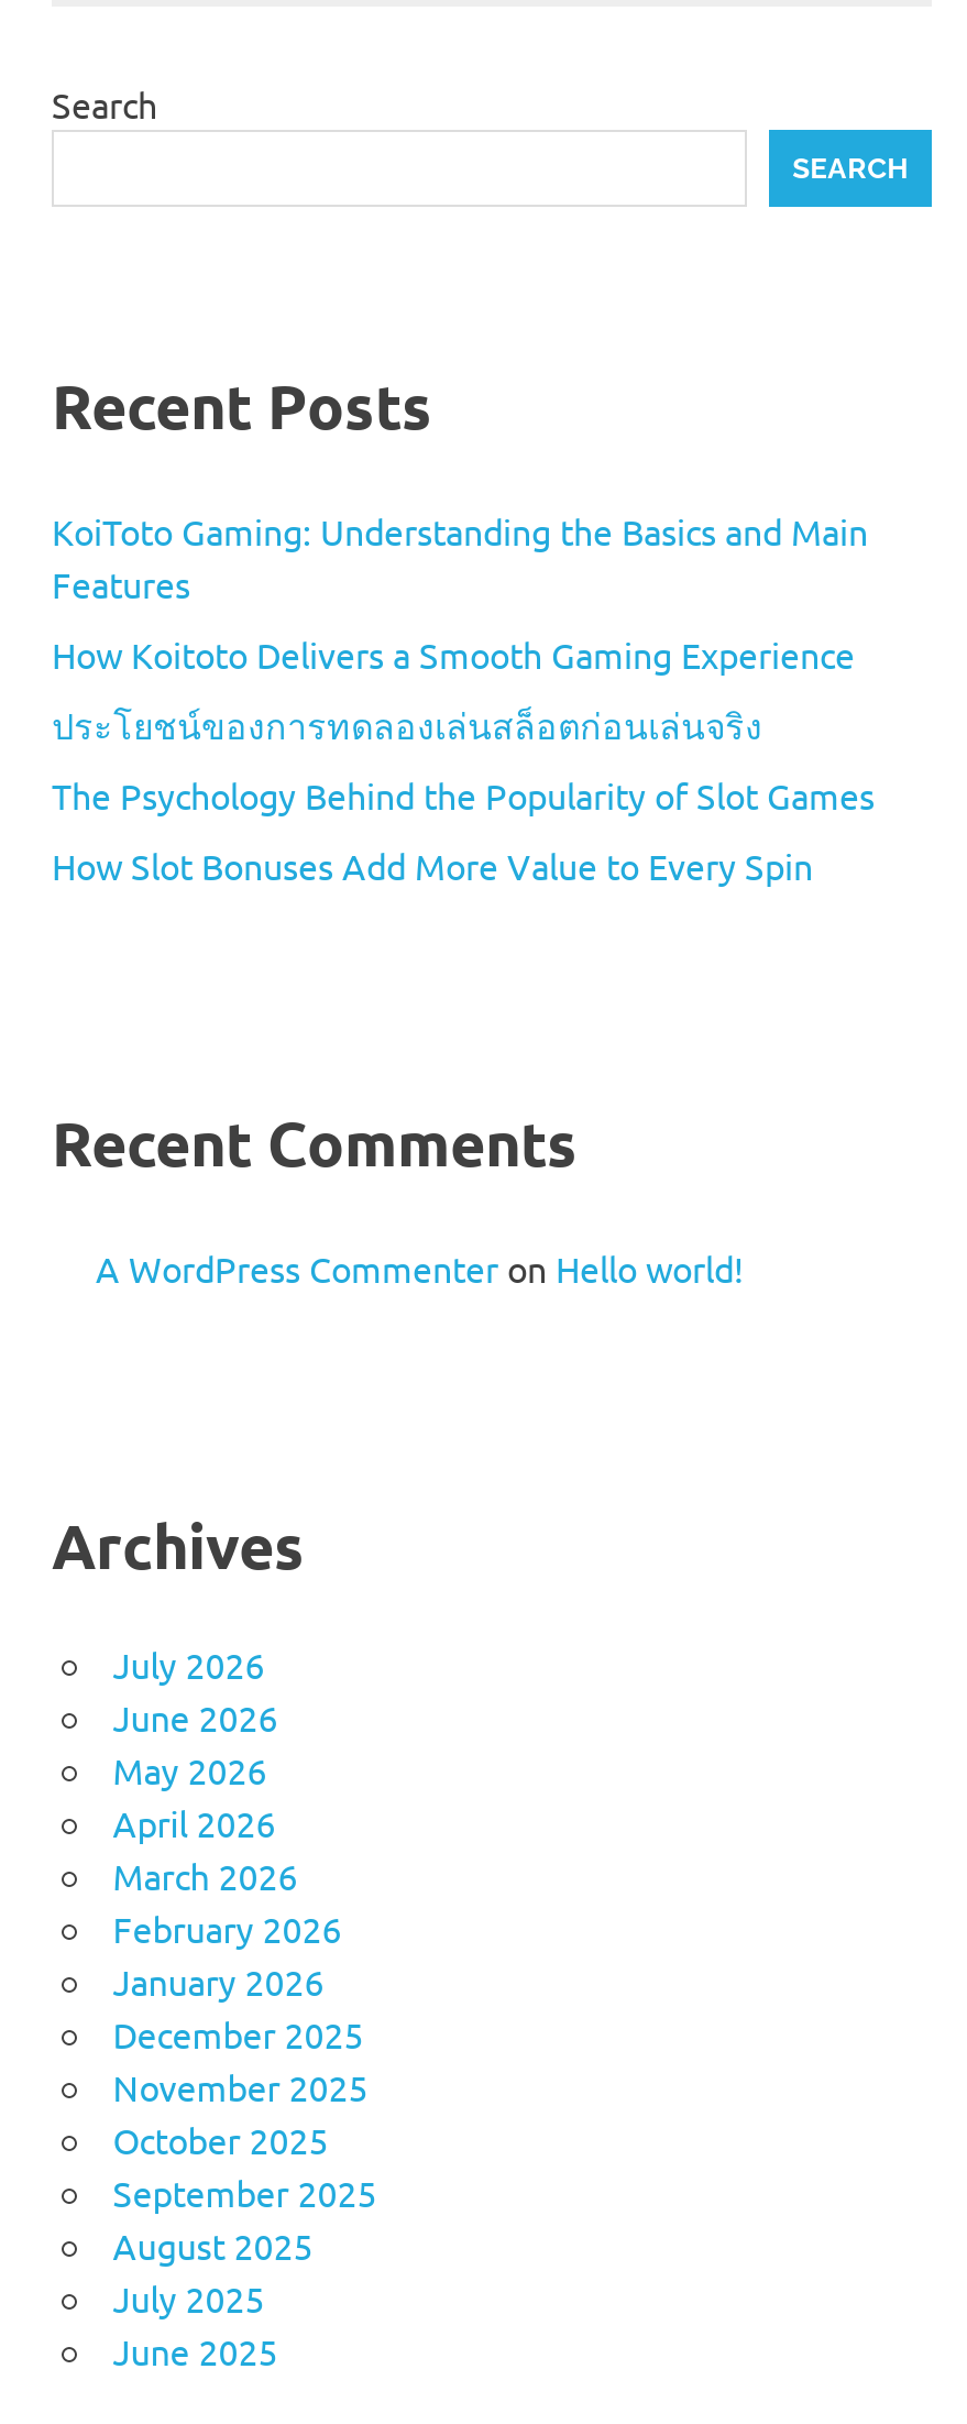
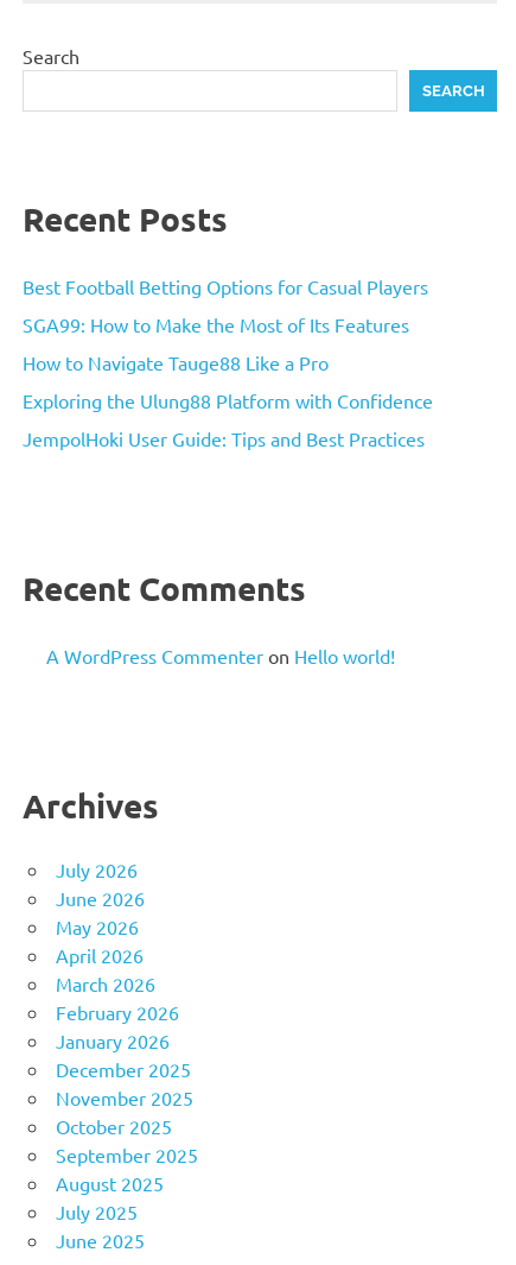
- KoiToto Gaming: Understanding the Basics and Main
- Features
+ Best Football Betting Options for Casual Players

- How Koitoto Delivers a Smooth Gaming Experience
+ SGA99: How to Make the Most of Its Features

- ประโยชน์ของการทดลองเล่นสล็อตก่อนเล่นจริง
+ How to Navigate Tauge88 Like a Pro

- The Psychology Behind the Popularity of Slot Games
+ Exploring the Ulung88 Platform with Confidence

- How Slot Bonuses Add More Value to Every Spin
+ JempolHoki User Guide: Tips and Best Practices
